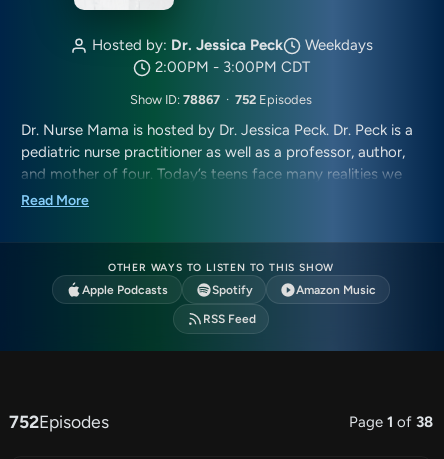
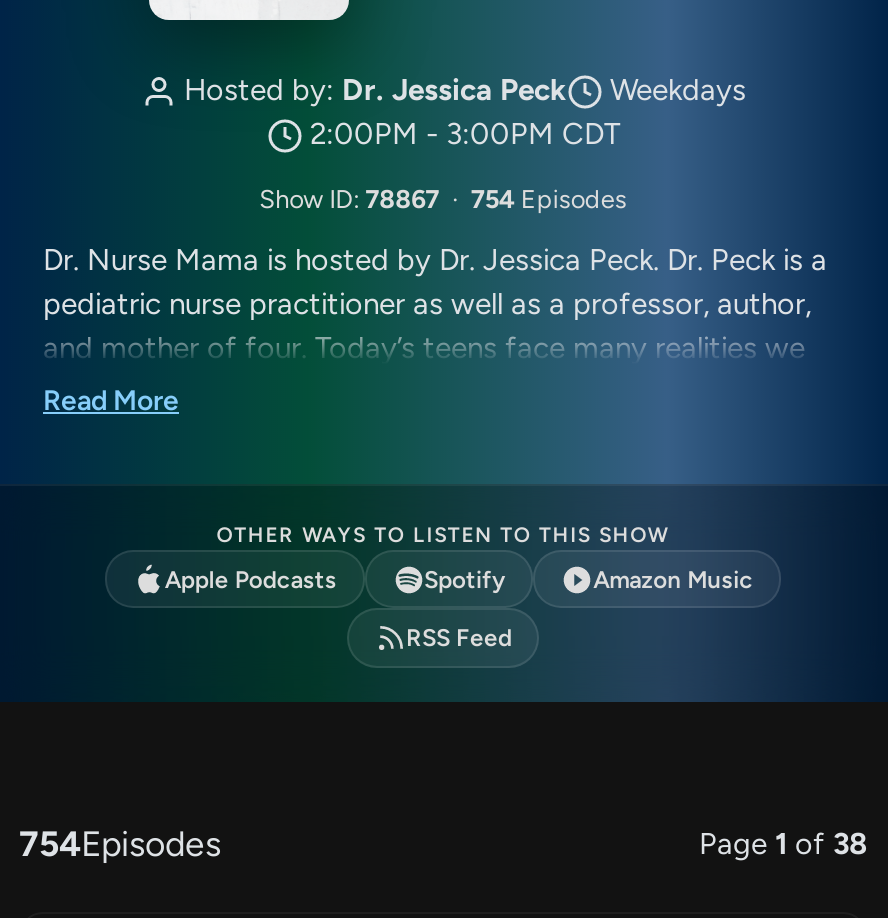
- Show ID: 78867 · 752 Episodes
+ Show ID: 78867 · 754 Episodes

- 752Episodes
+ 754Episodes
